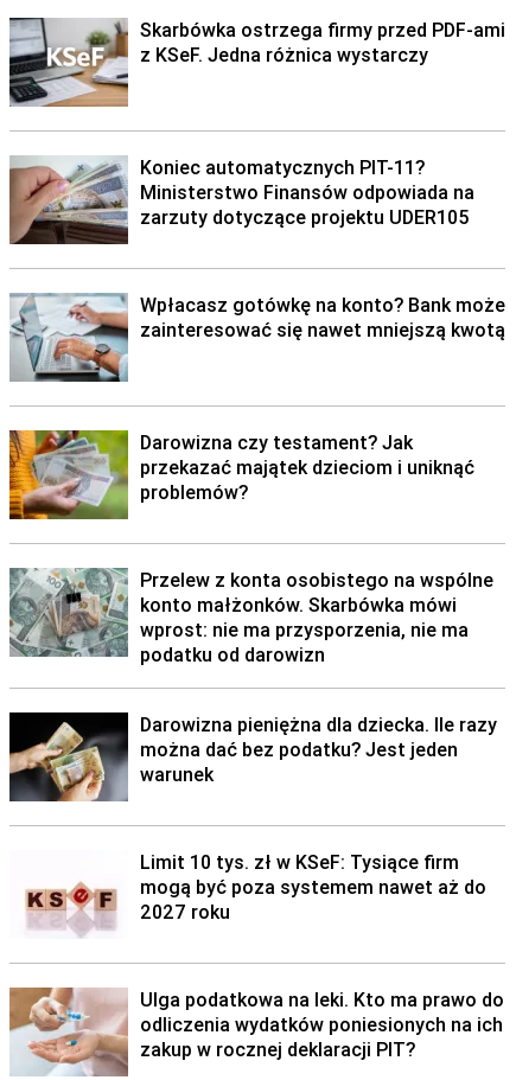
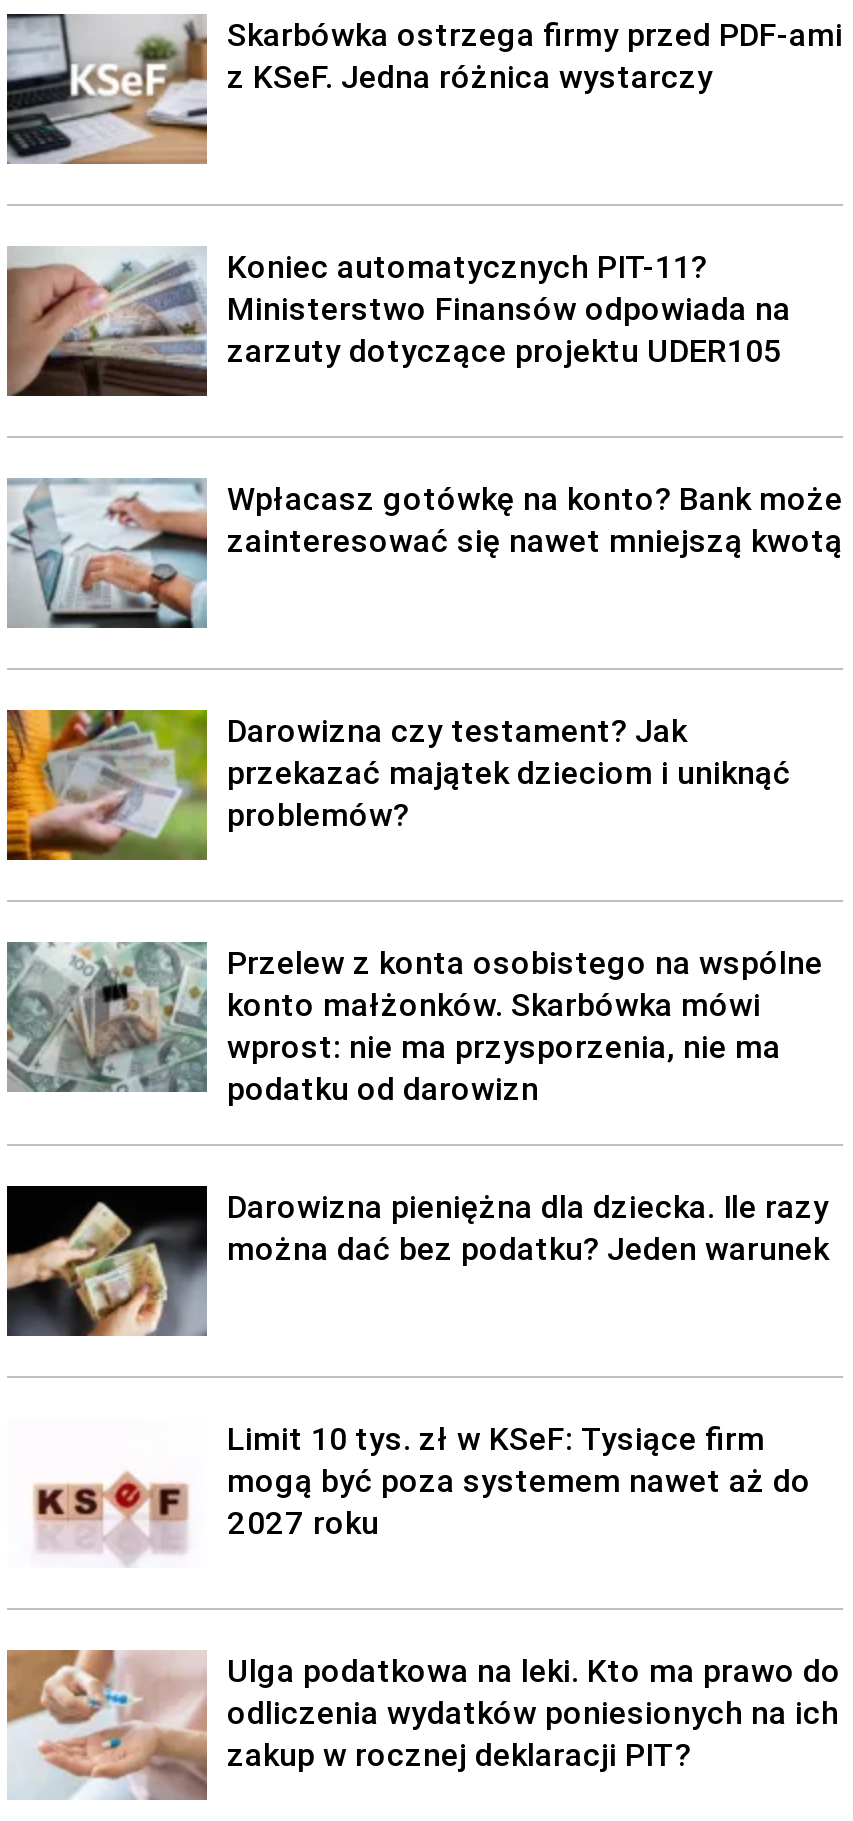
- można dać bez podatku? Jest jeden
- warunek
+ można dać bez podatku? Jeden warunek
